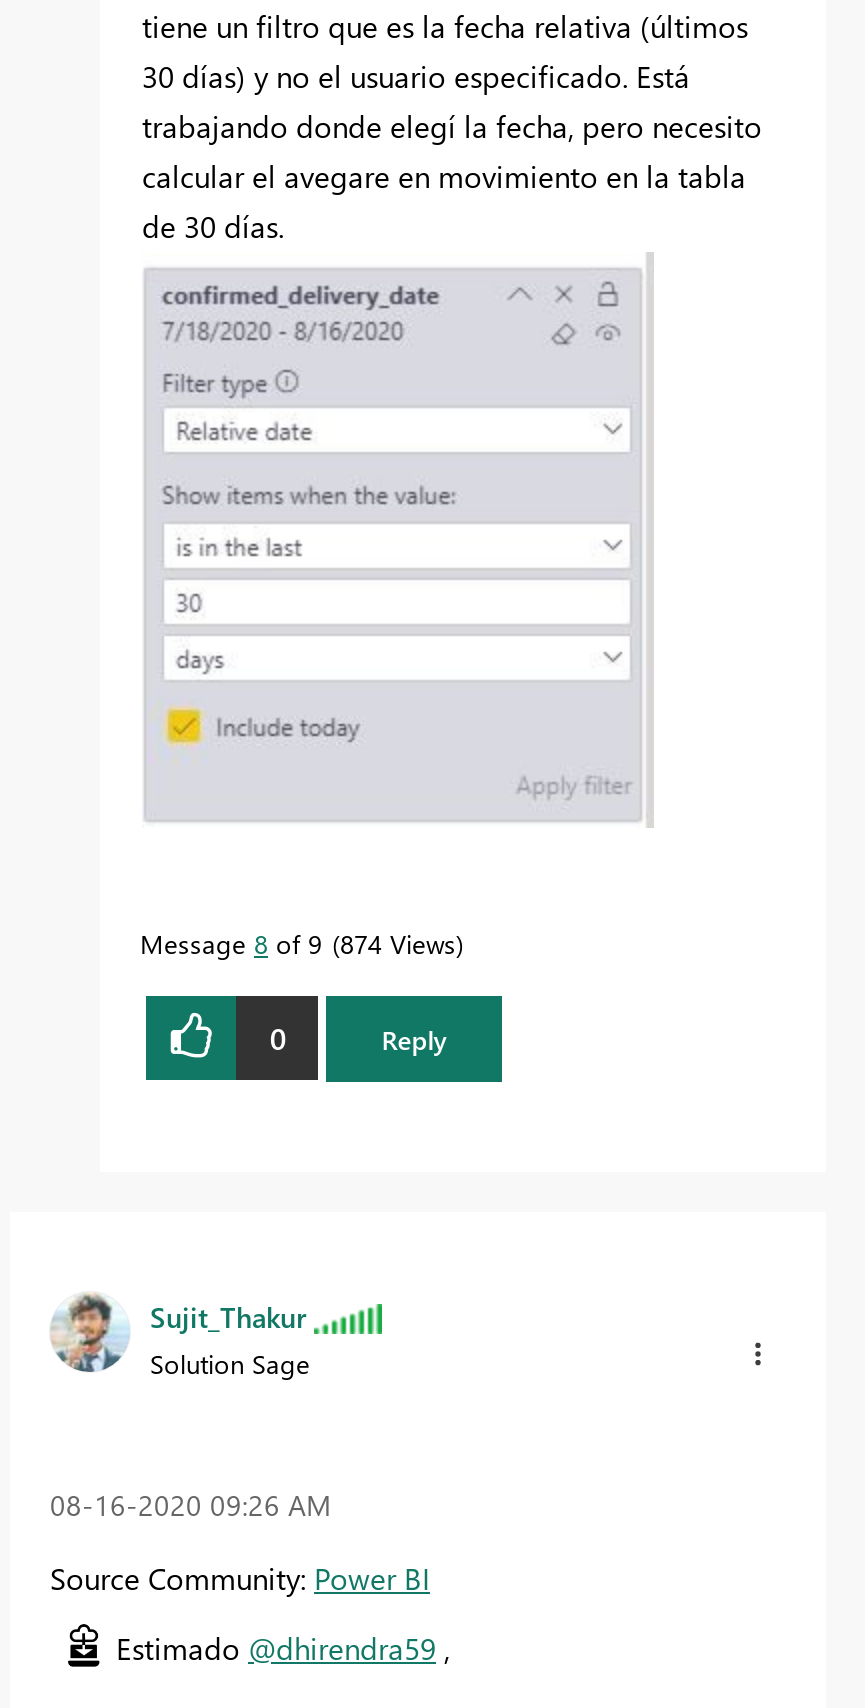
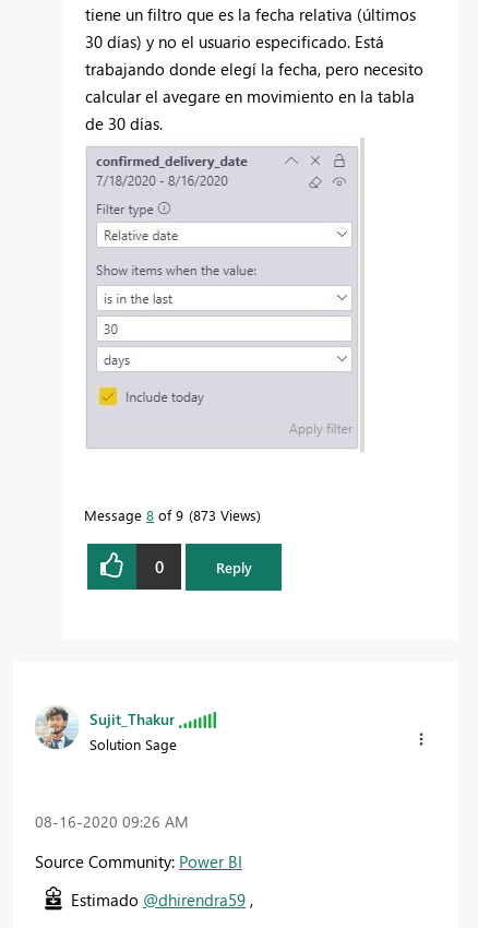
- Message 8 of 9 874 Views
+ Message 8 of 9 873 Views
